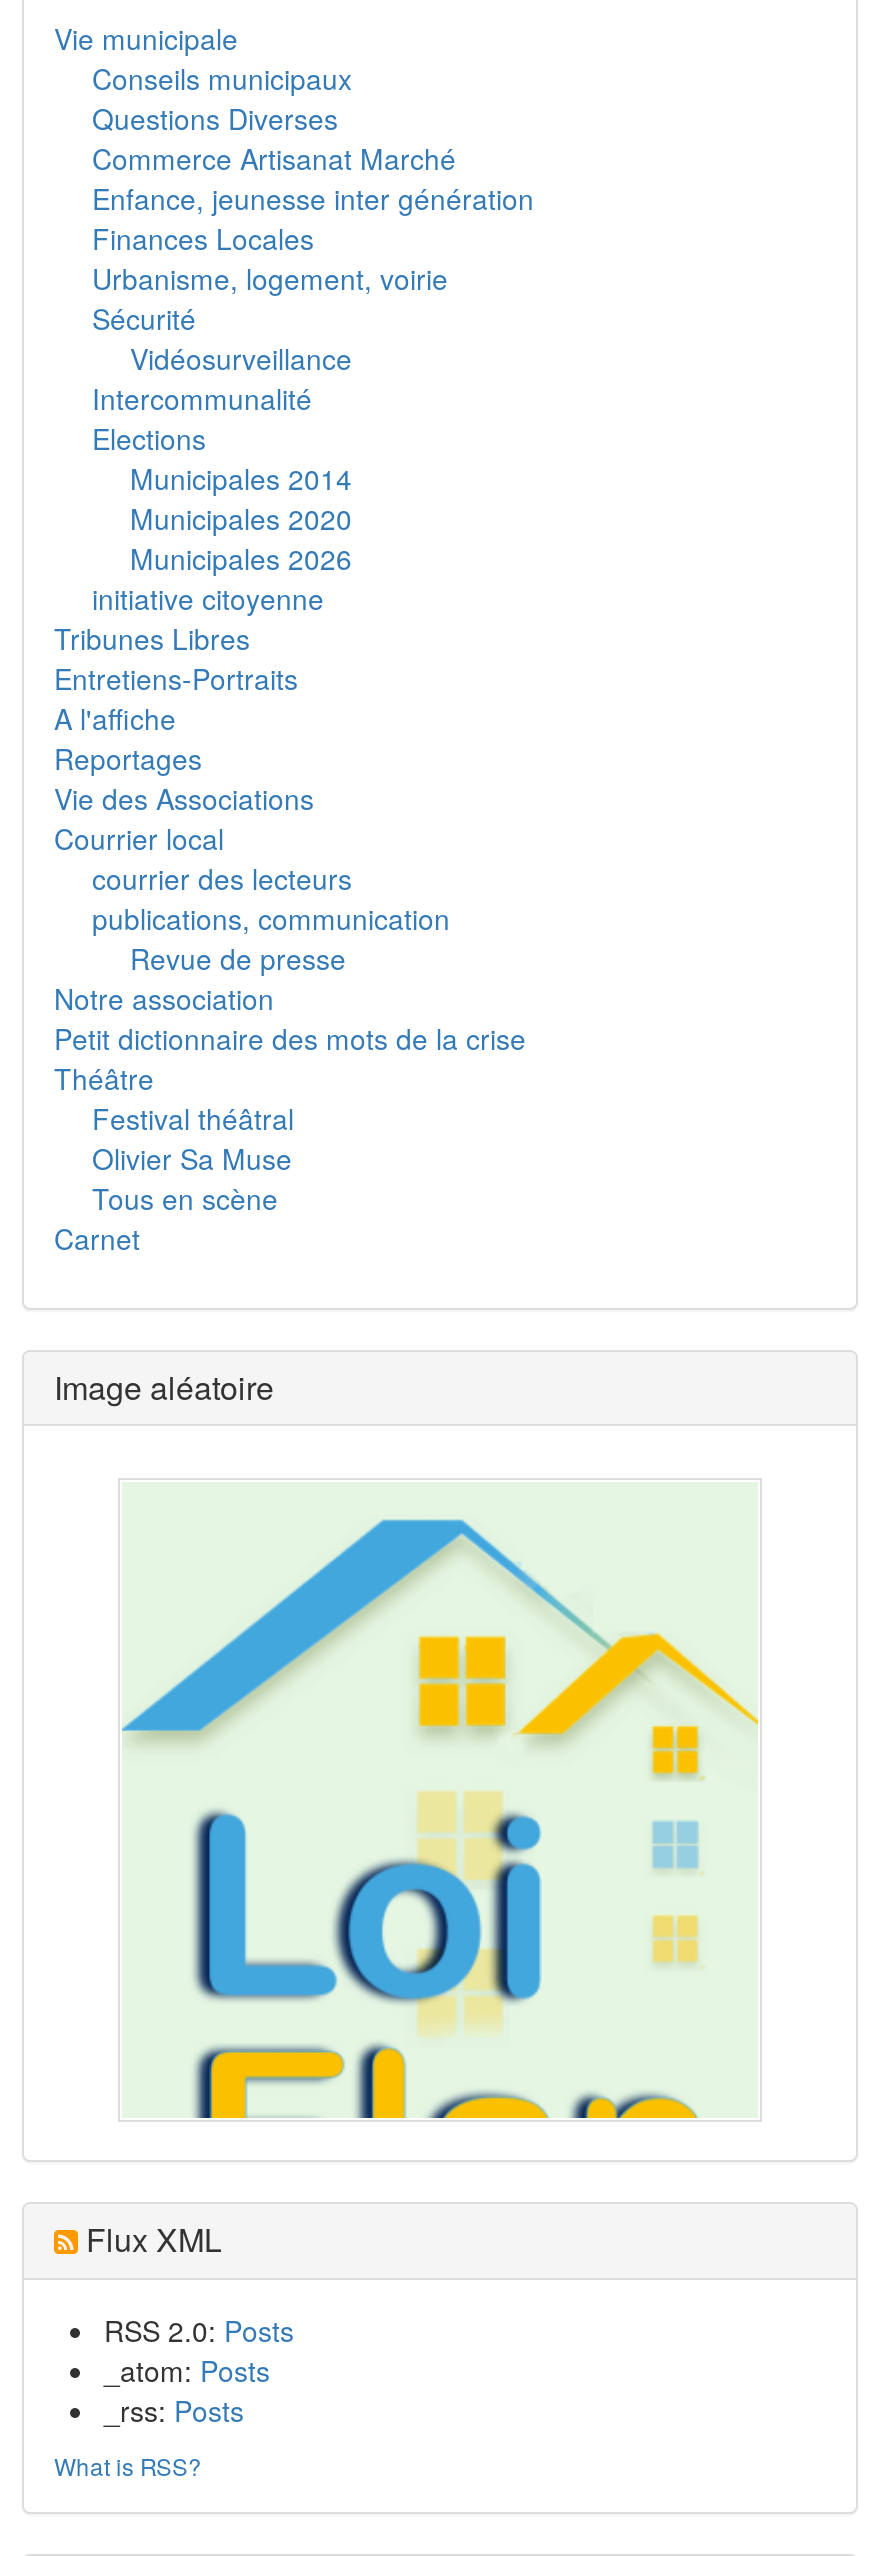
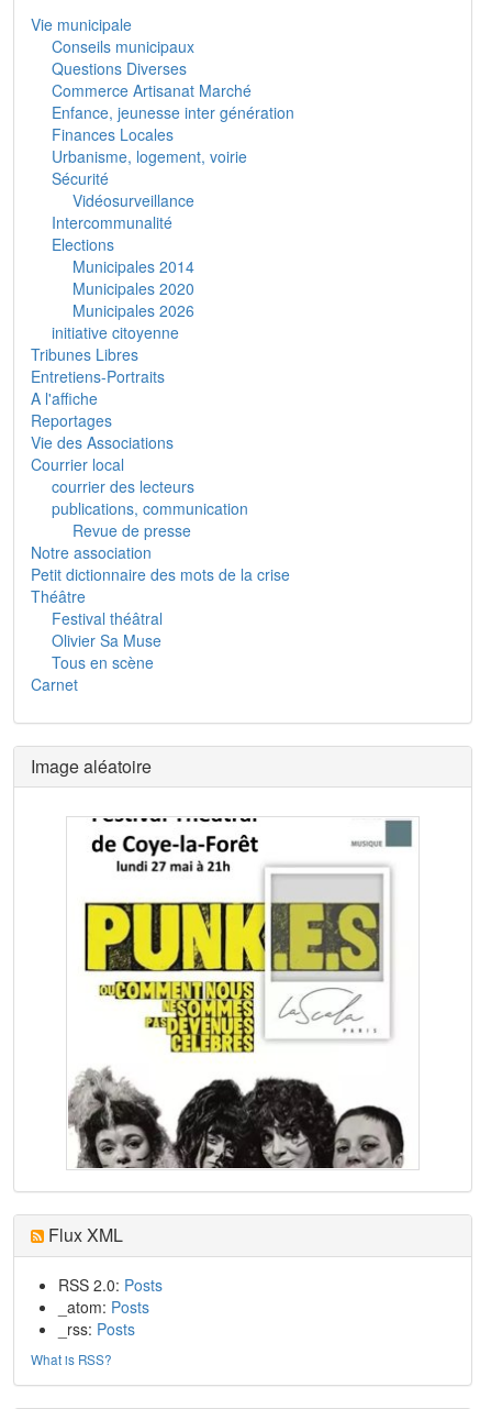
- [image]
+ [image]
